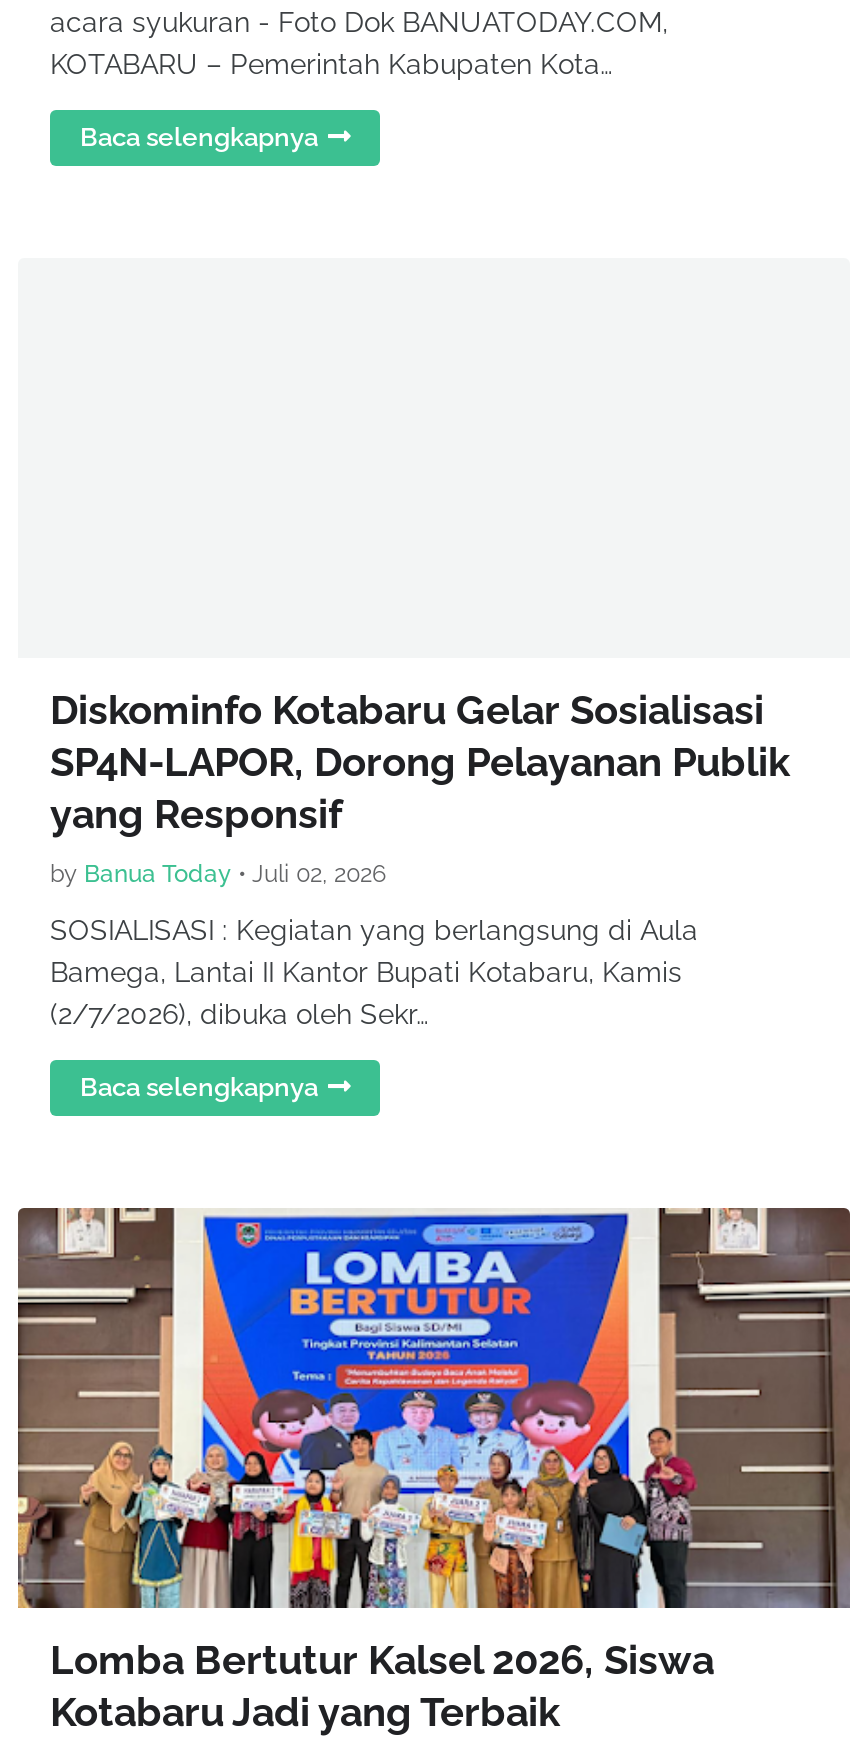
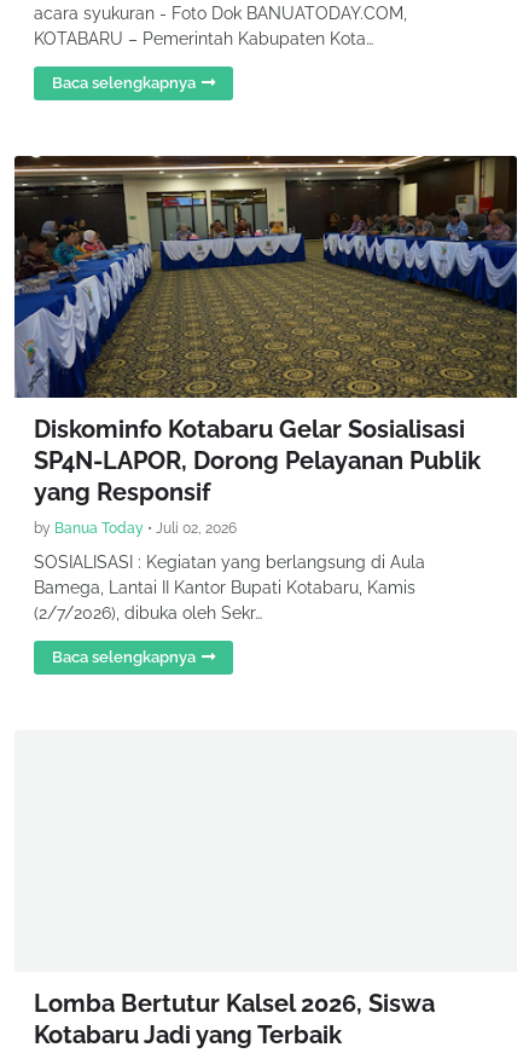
+ [image]

- [image]
